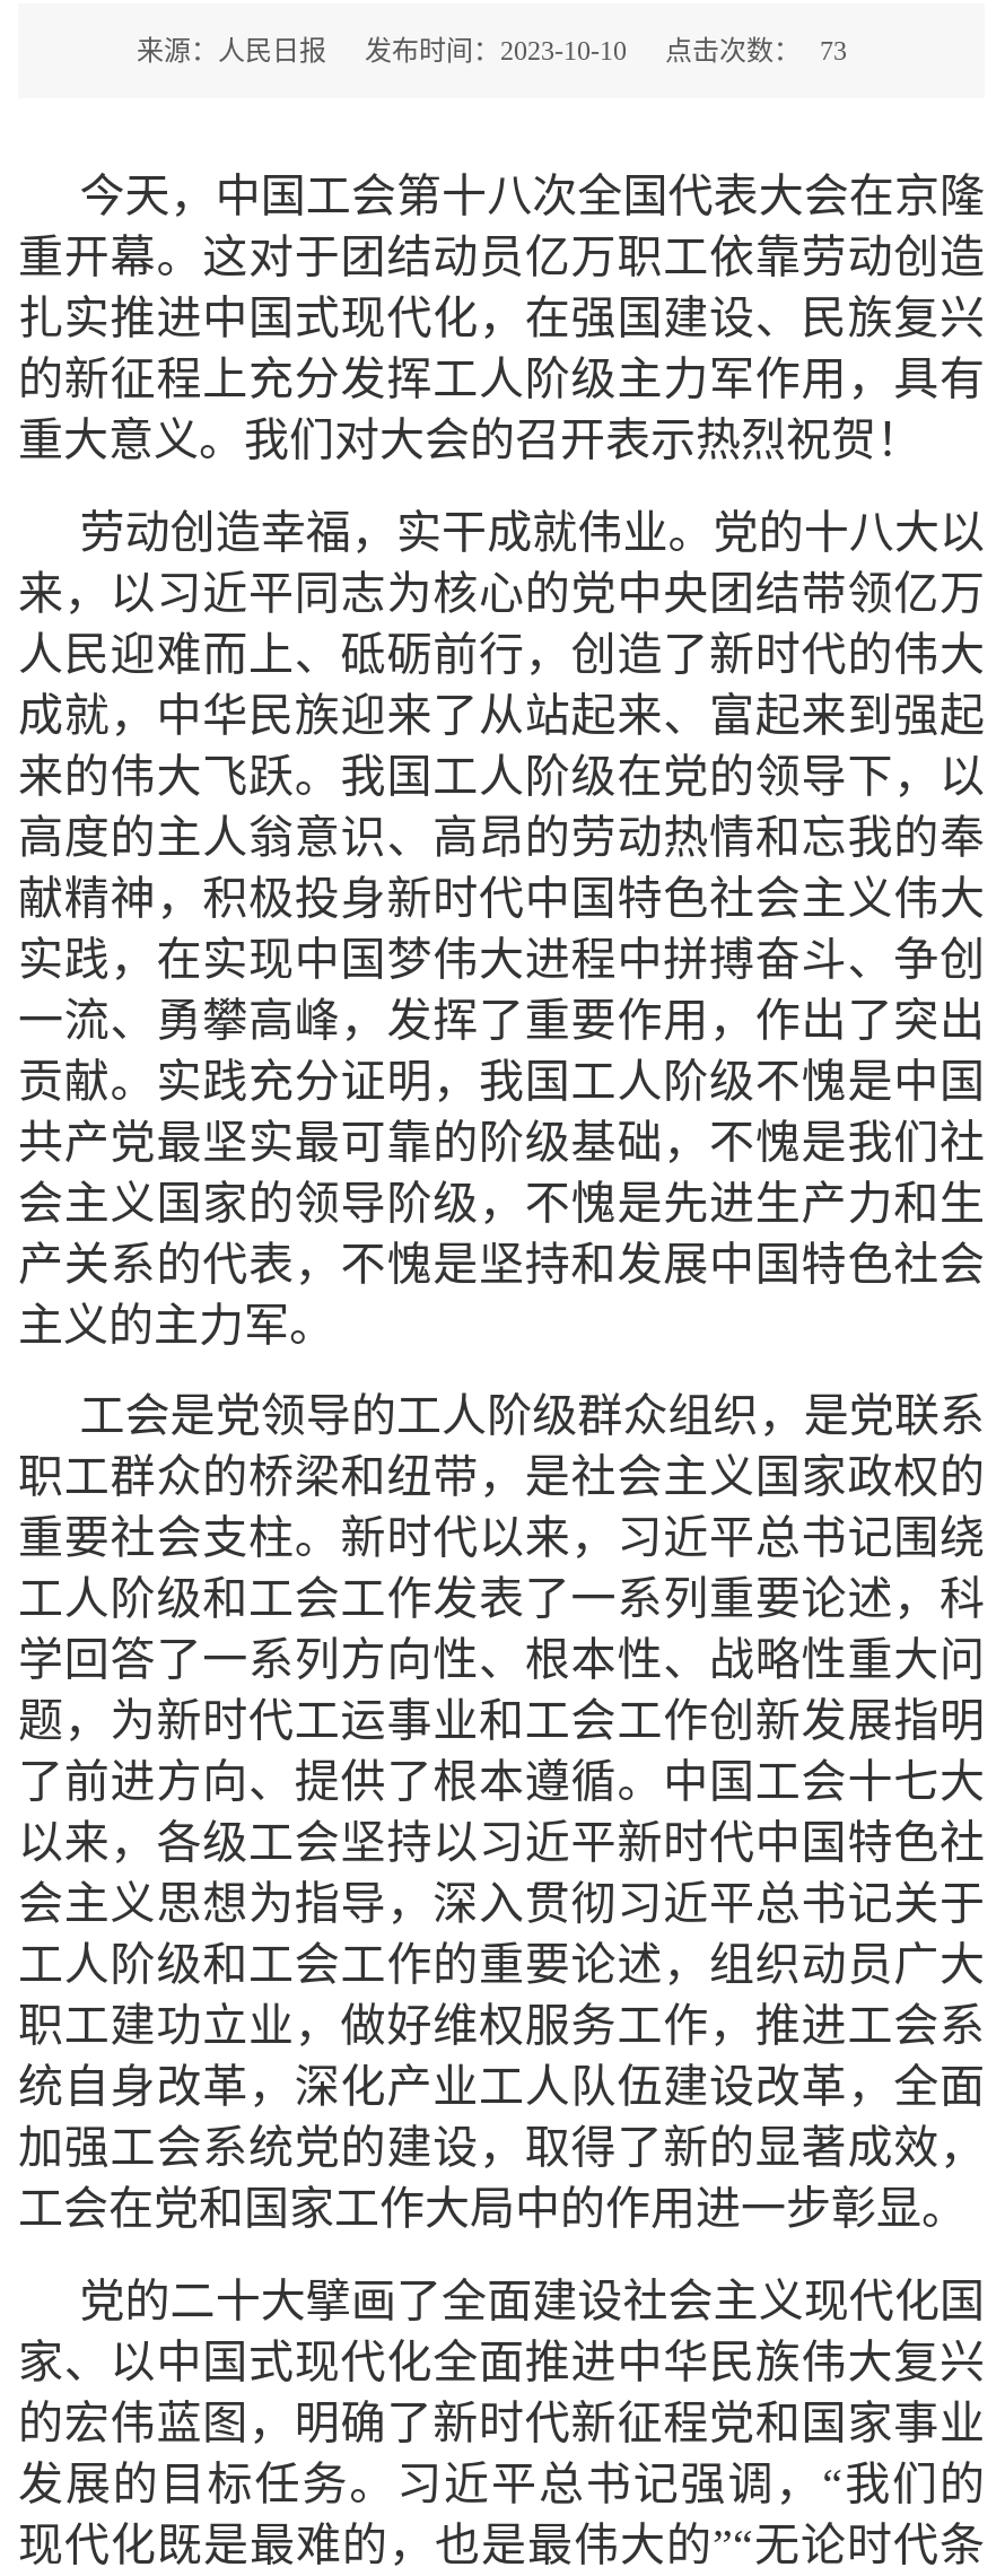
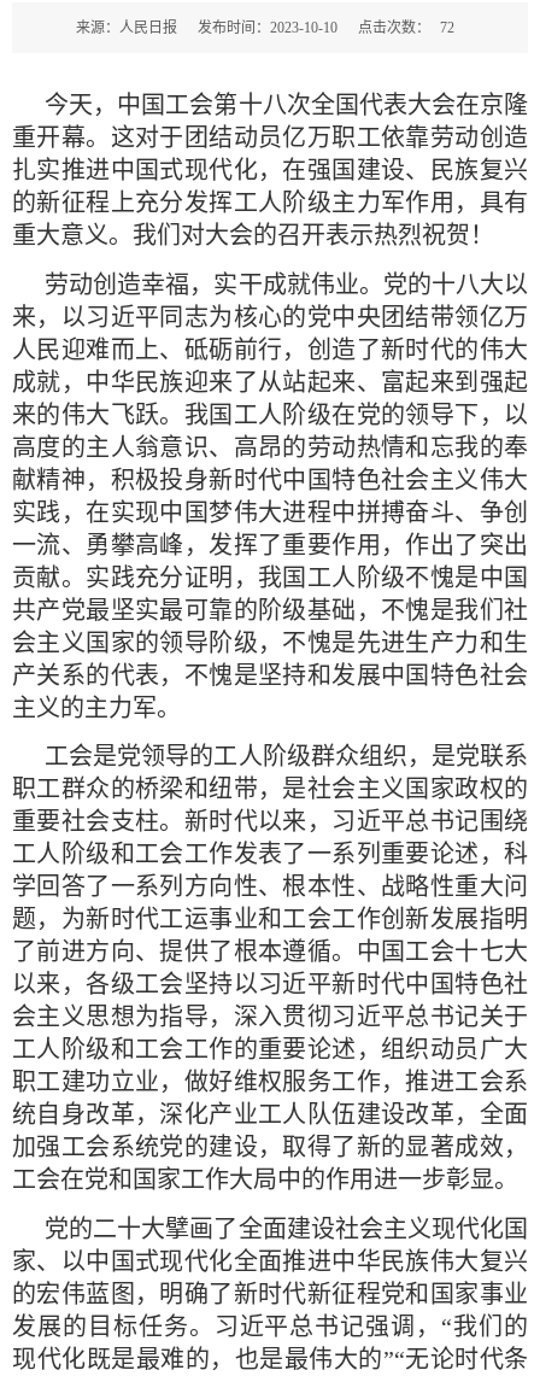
- 来源：人民日报 发布时间：2023-10-10 点击次数： 73
+ 来源：人民日报 发布时间：2023-10-10 点击次数： 72
